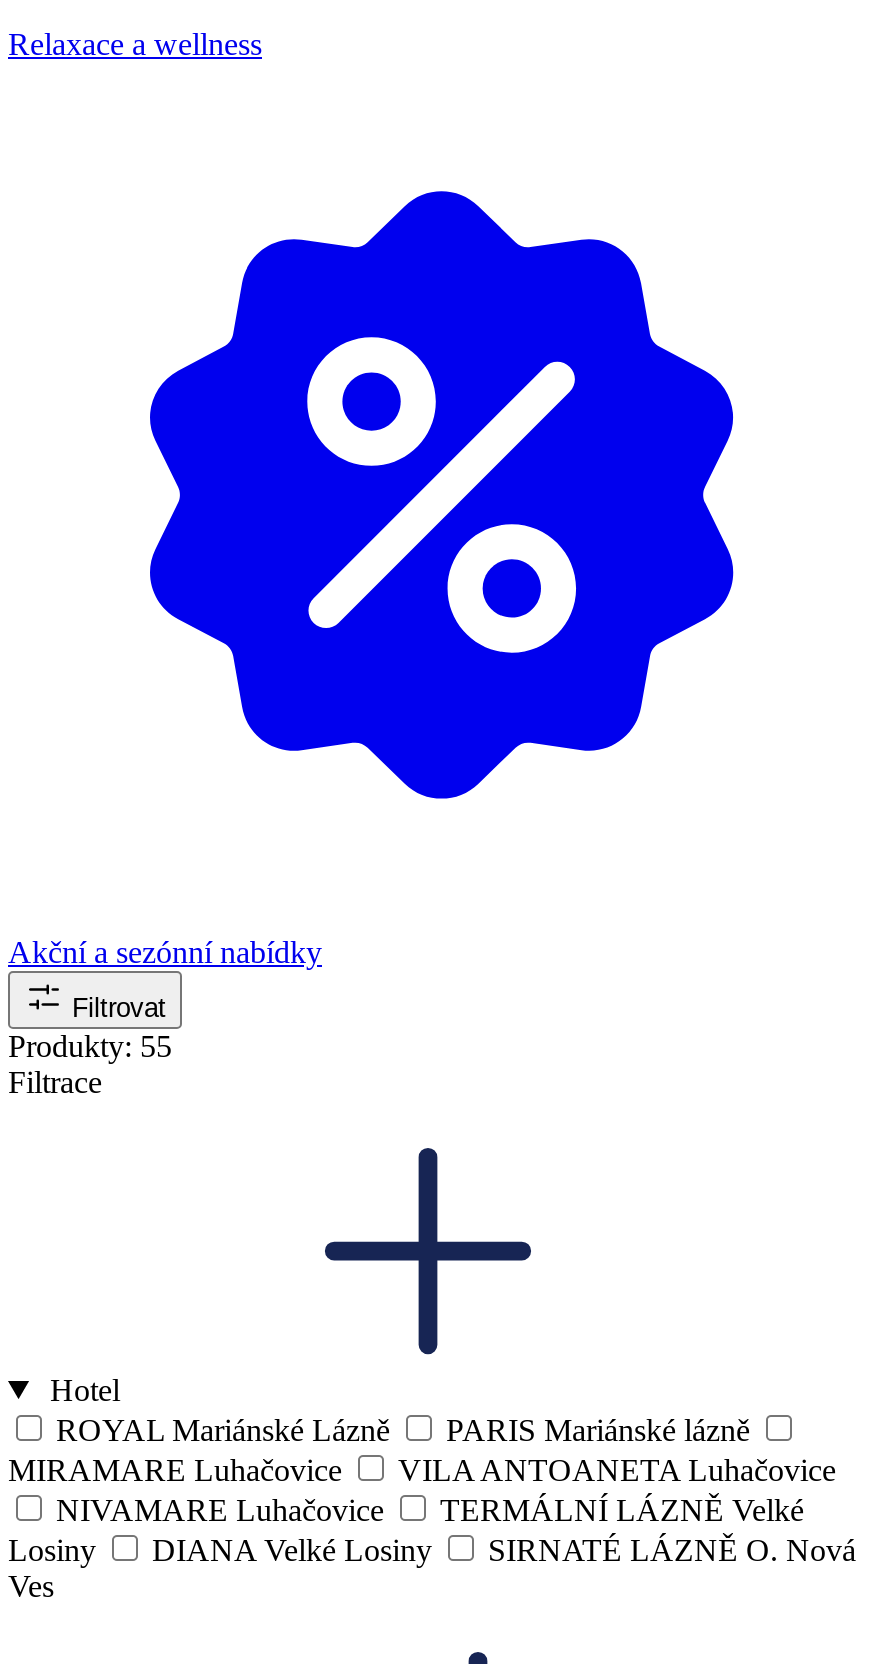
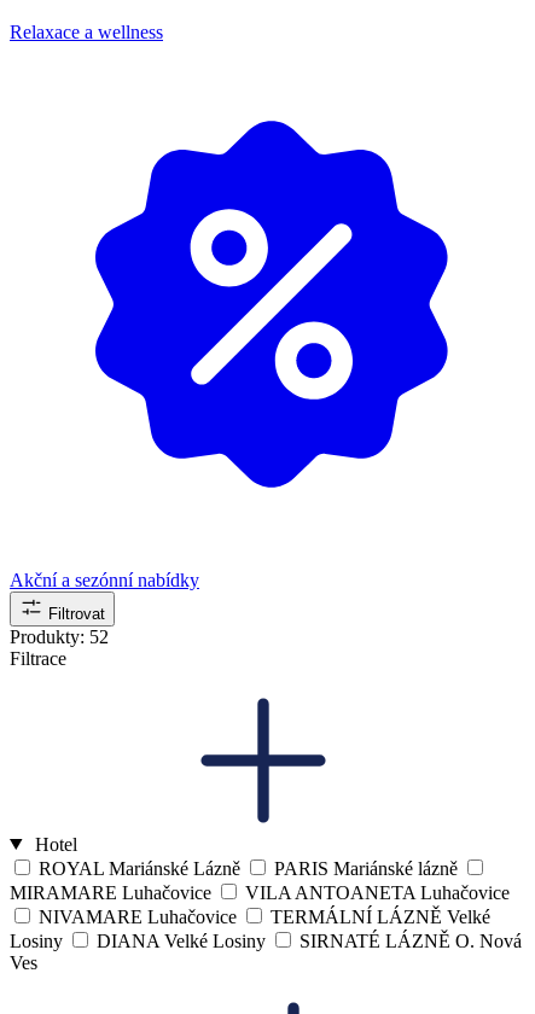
- Produkty:55
+ Produkty:52
